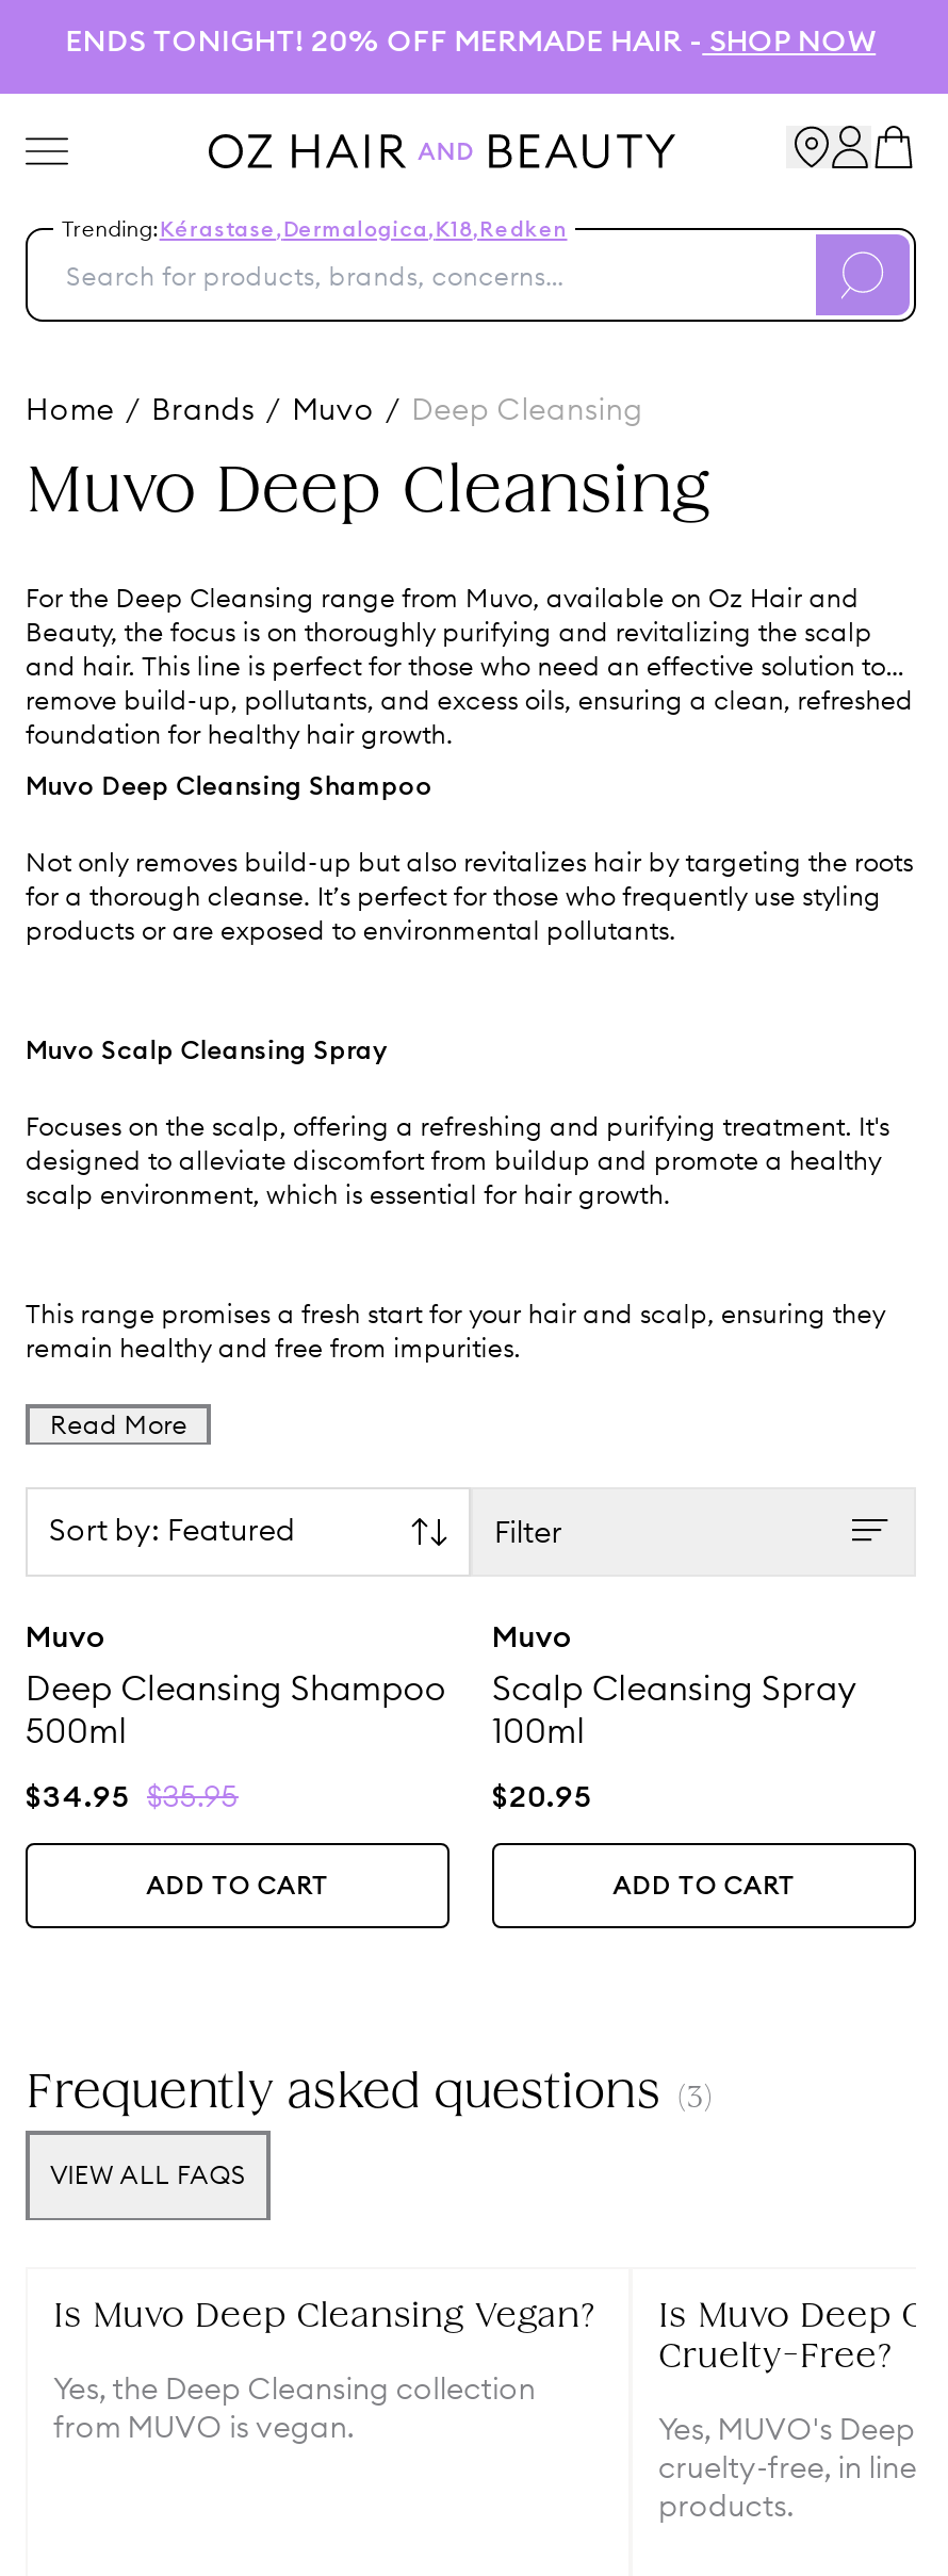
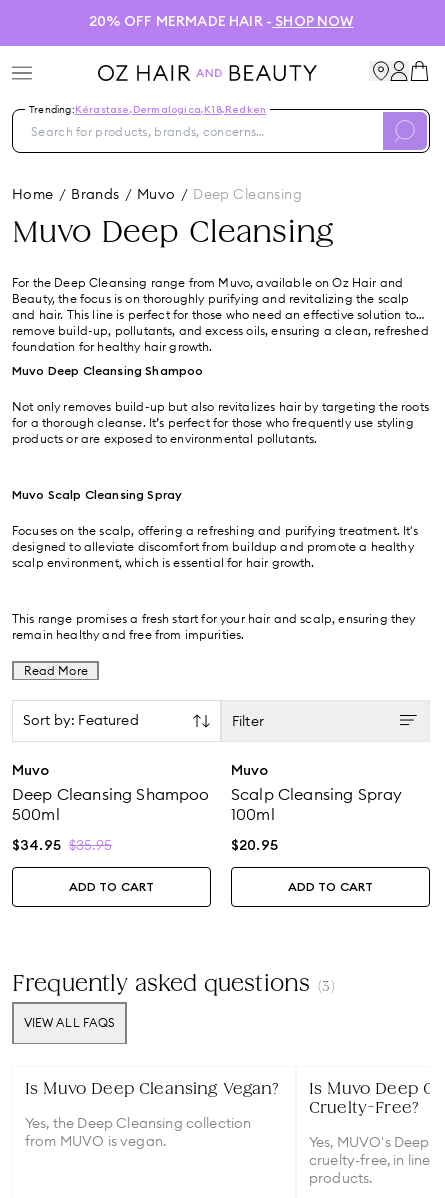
- ENDS TONIGHT! 20% OFF MERMADE HAIR - SHOP NOW
+ 20% OFF MERMADE HAIR - SHOP NOW
